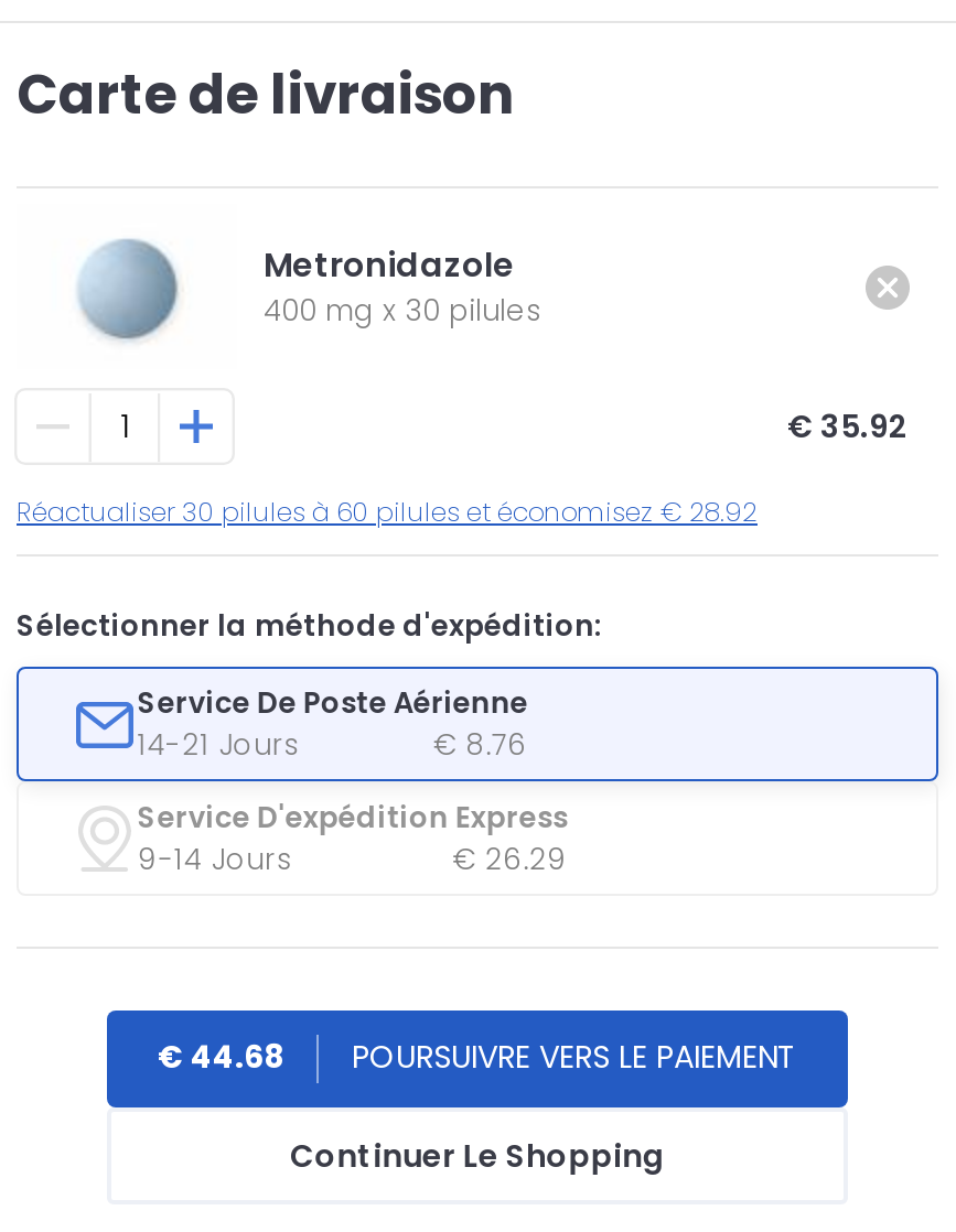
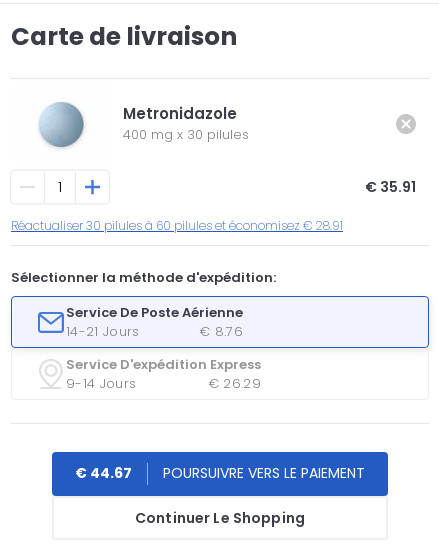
- € 35.92
+ € 35.91

- Réactualiser 30 pilules à 60 pilules et économisez € 28.92
+ Réactualiser 30 pilules à 60 pilules et économisez € 28.91

- € 44.68
+ € 44.67
